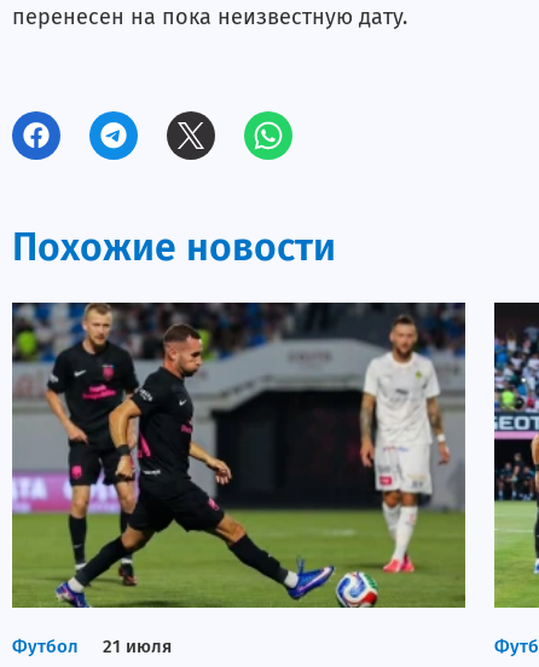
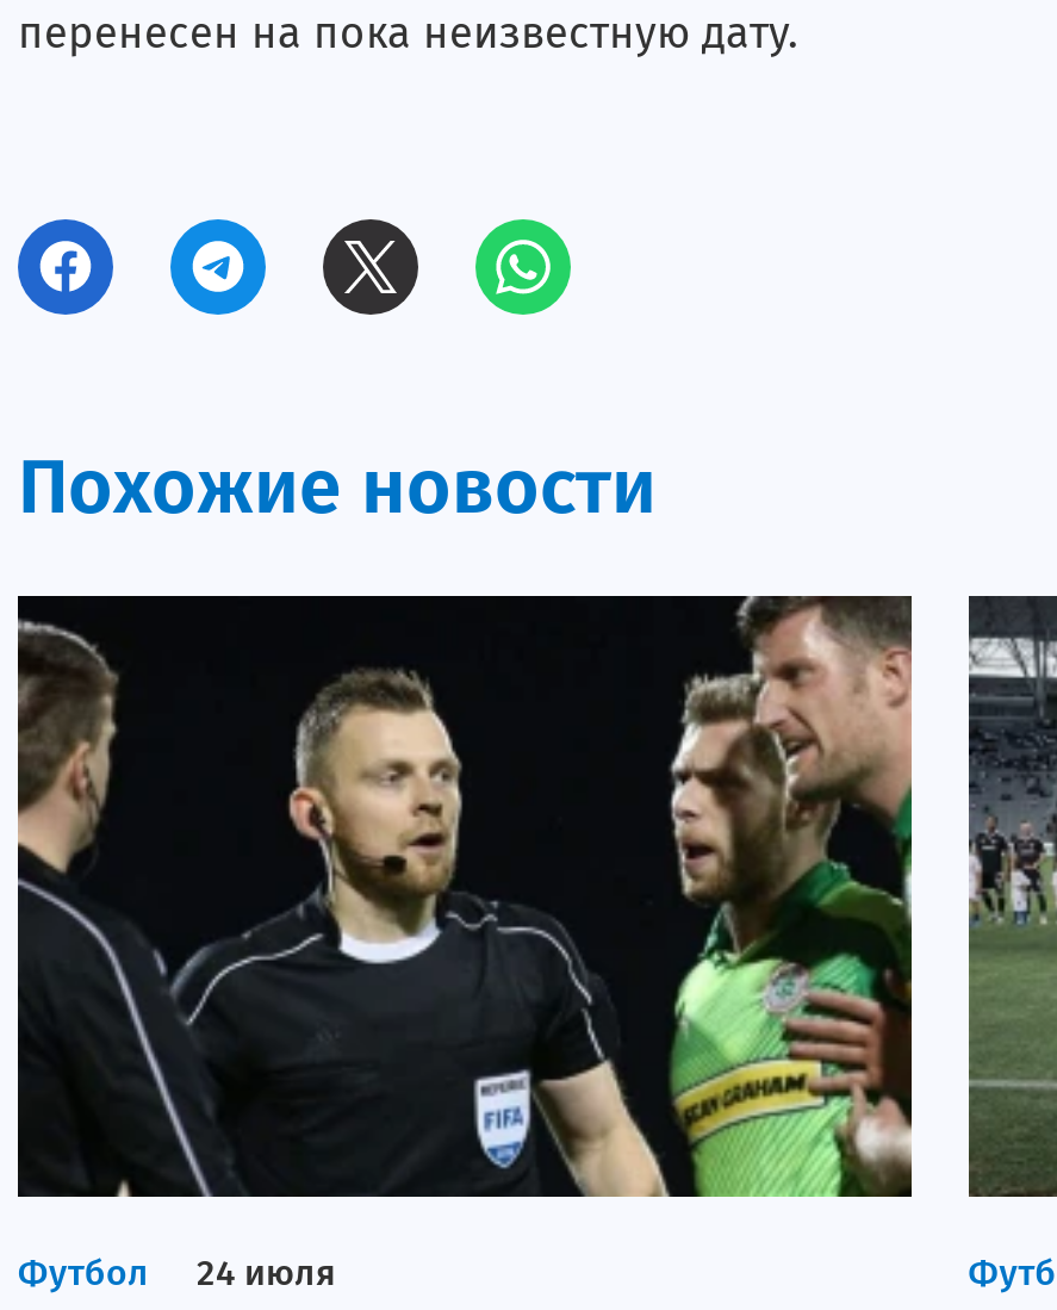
- [image]
- Футбол 21 июля
+ [image]
+ Футбол 24 июля

- [image]
+ [image]
